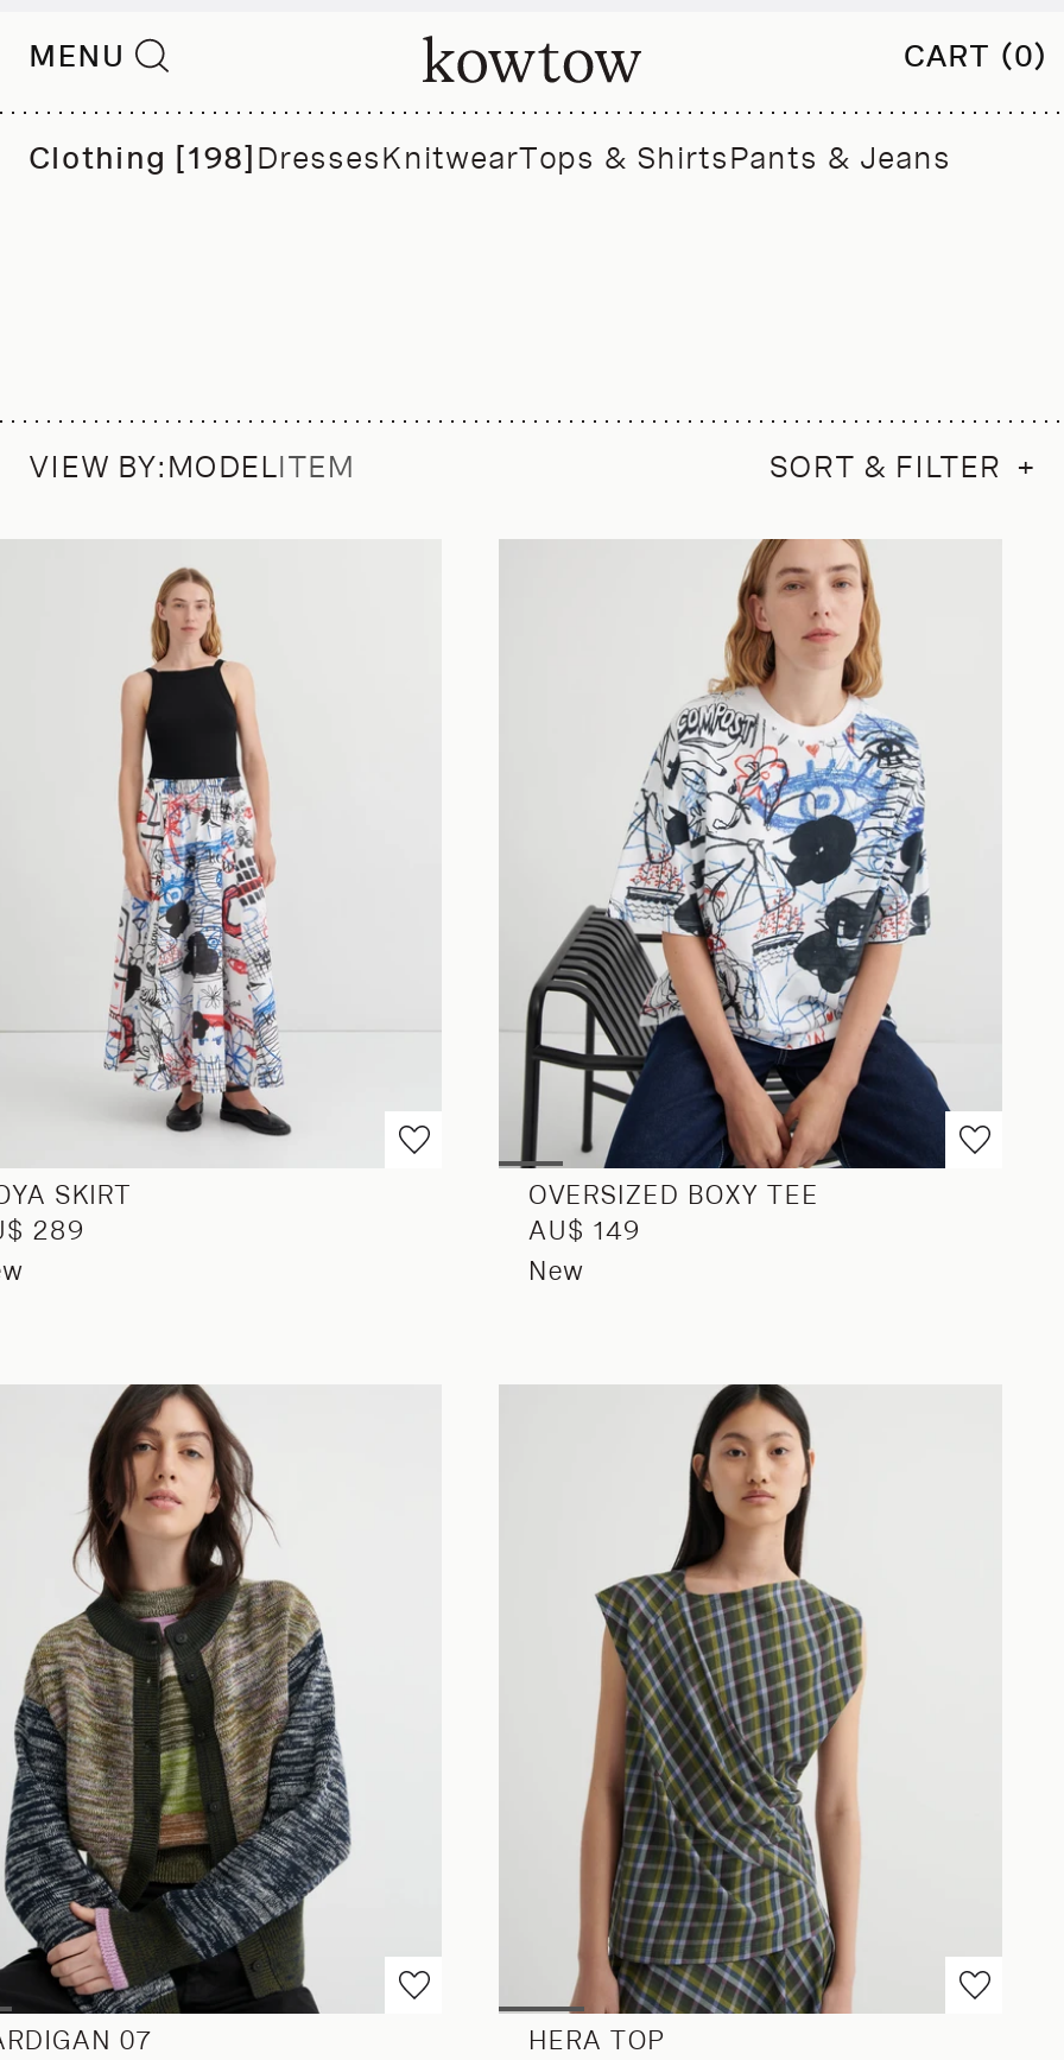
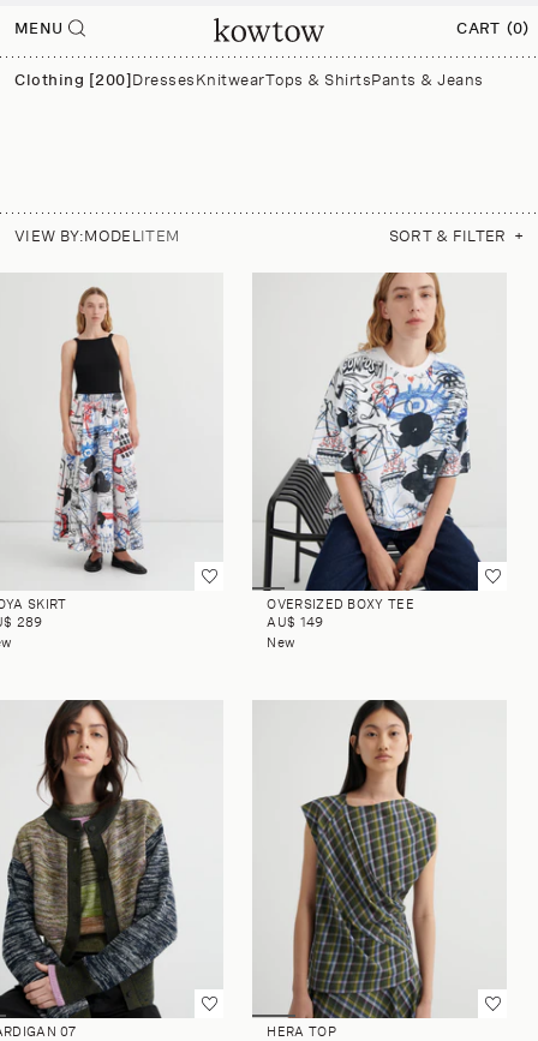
- Clothing [198] Dresses KnitwearTops & Shirts Pants & Jeans
+ Clothing [200] Dresses KnitwearTops & Shirts Pants & Jeans
